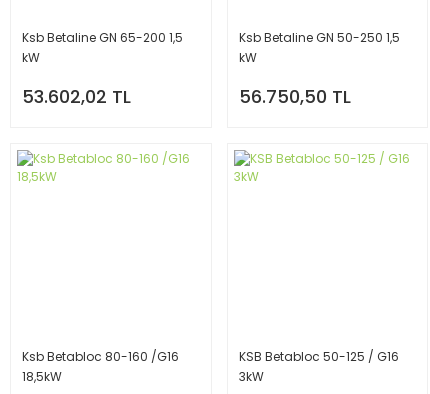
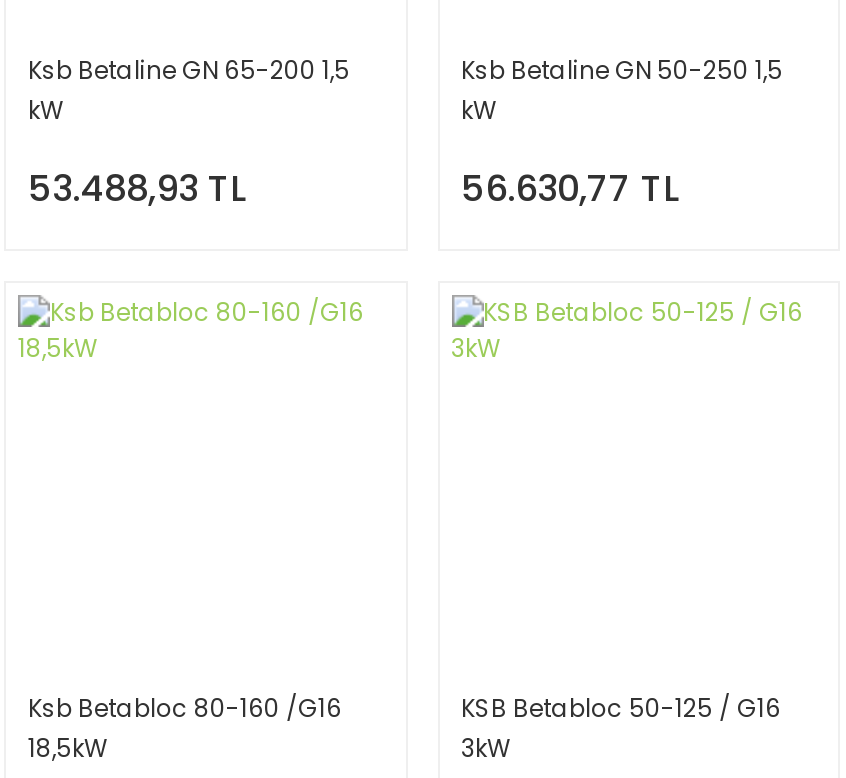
- 53.602,02 TL
+ 53.488,93 TL

- 56.750,50 TL
+ 56.630,77 TL
